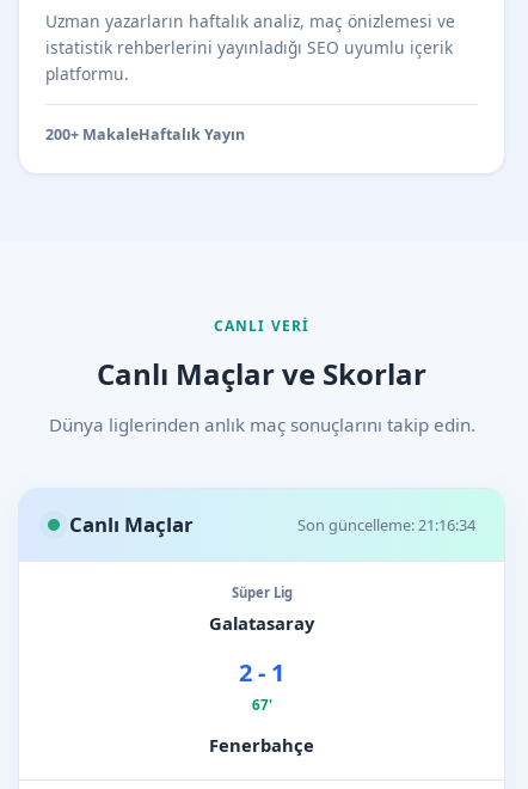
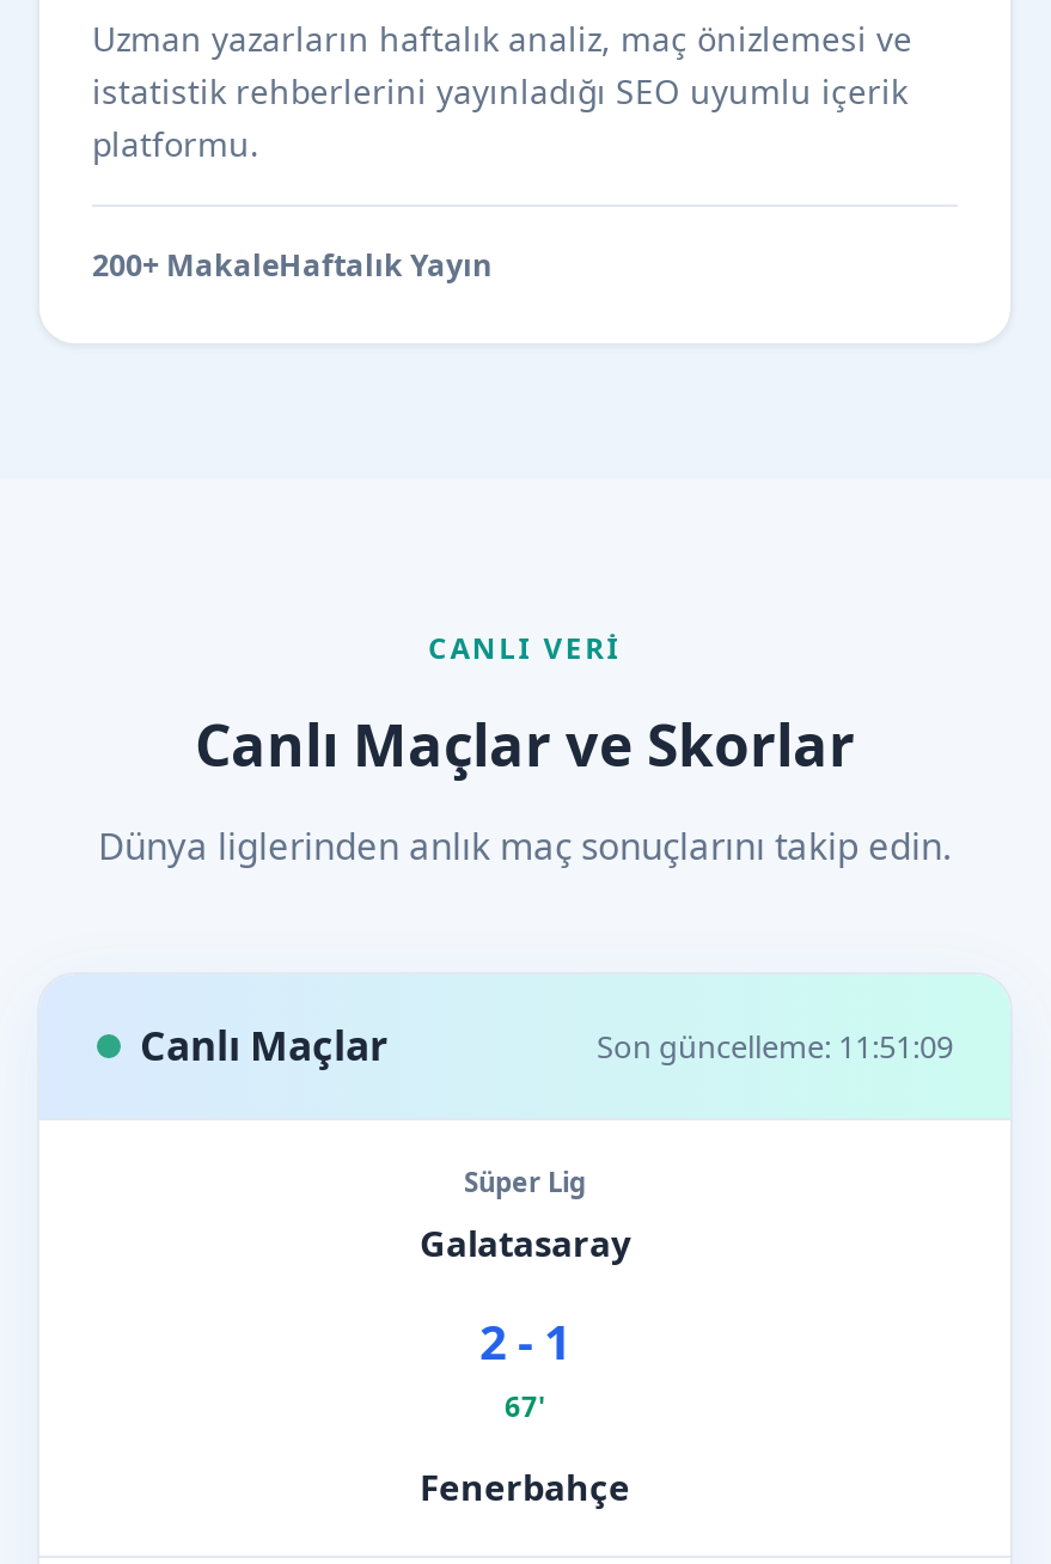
- Son güncelleme: 21:16:34
+ Son güncelleme: 11:51:09
